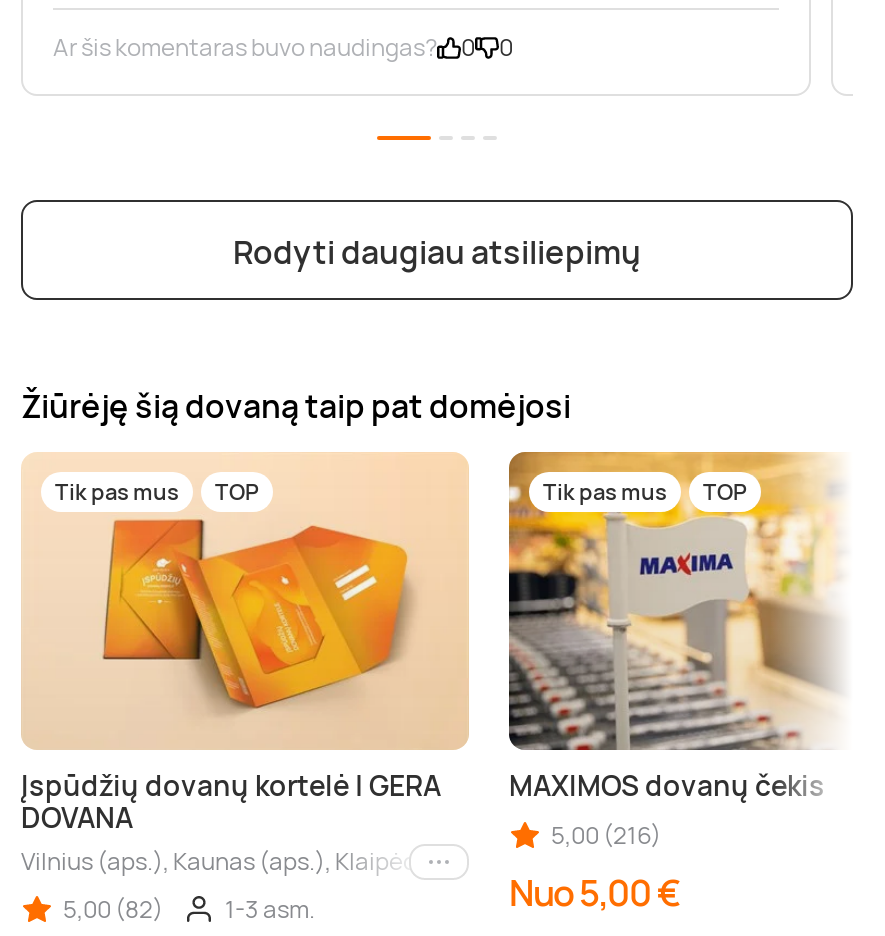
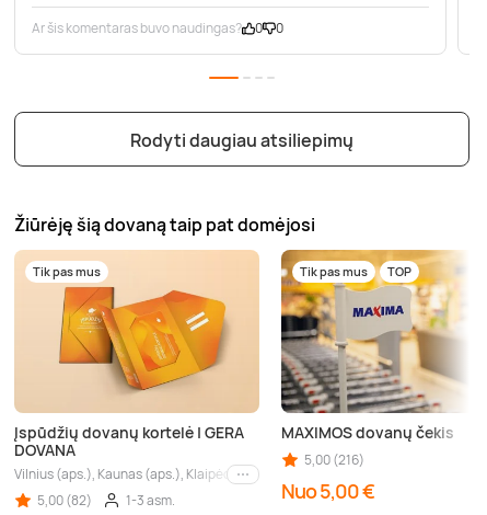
- TOP
